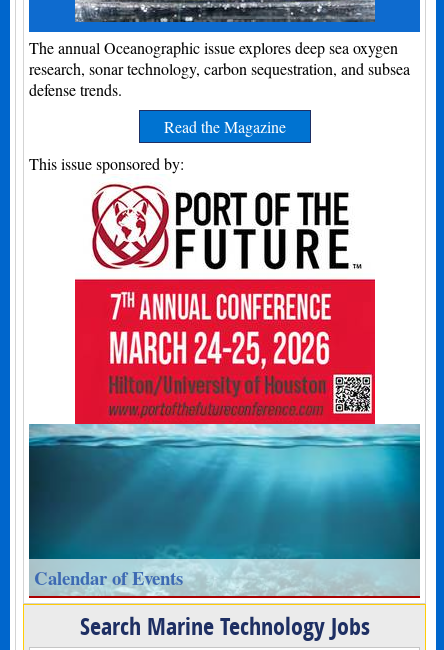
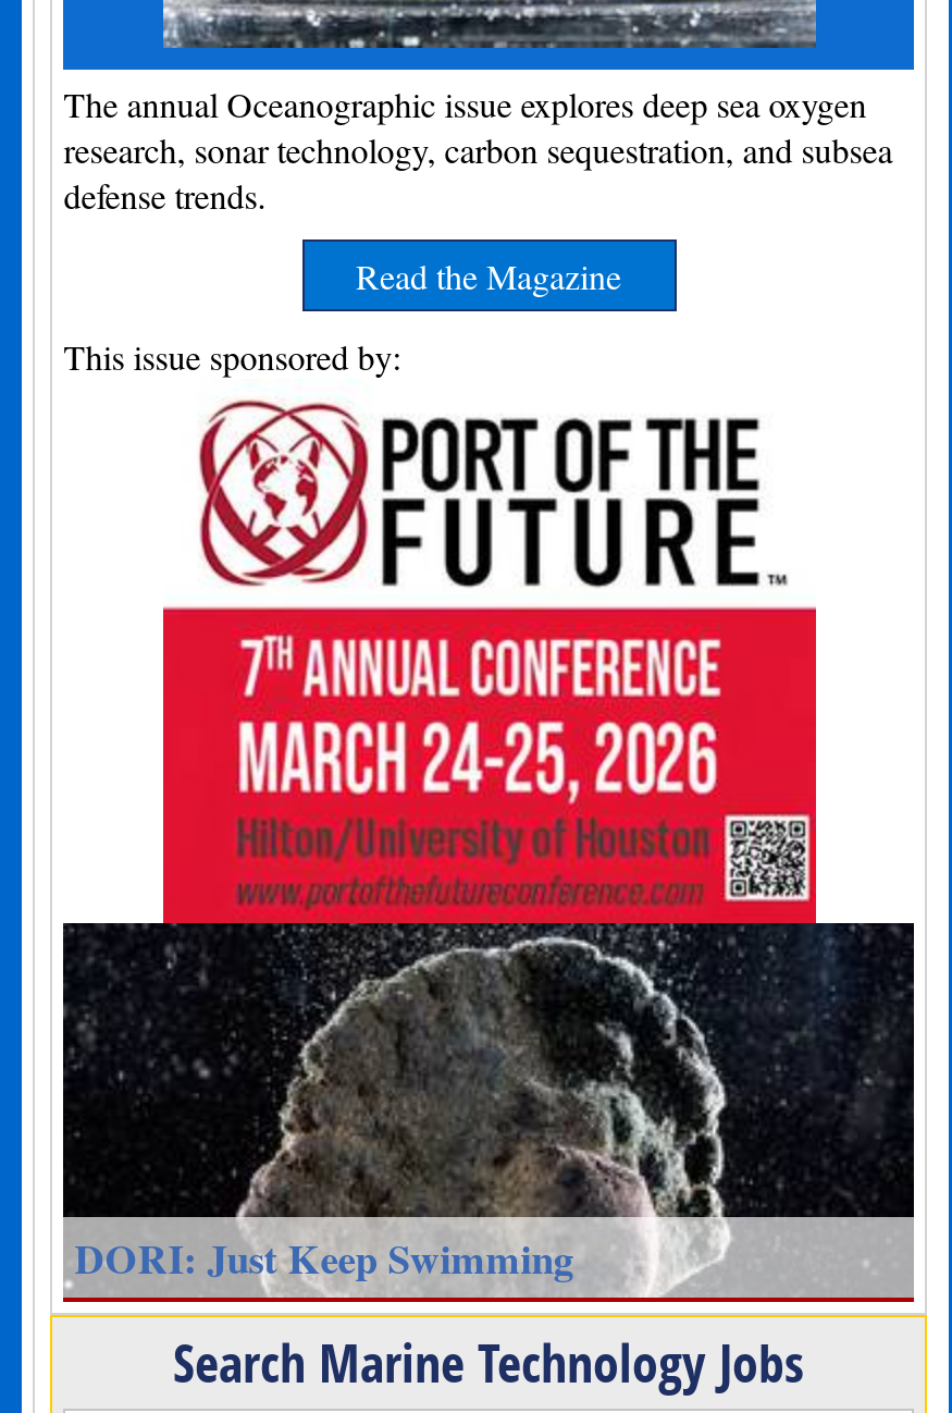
- [image]
- Calendar of Events
+ [image]
+ DORI: Just Keep Swimming
